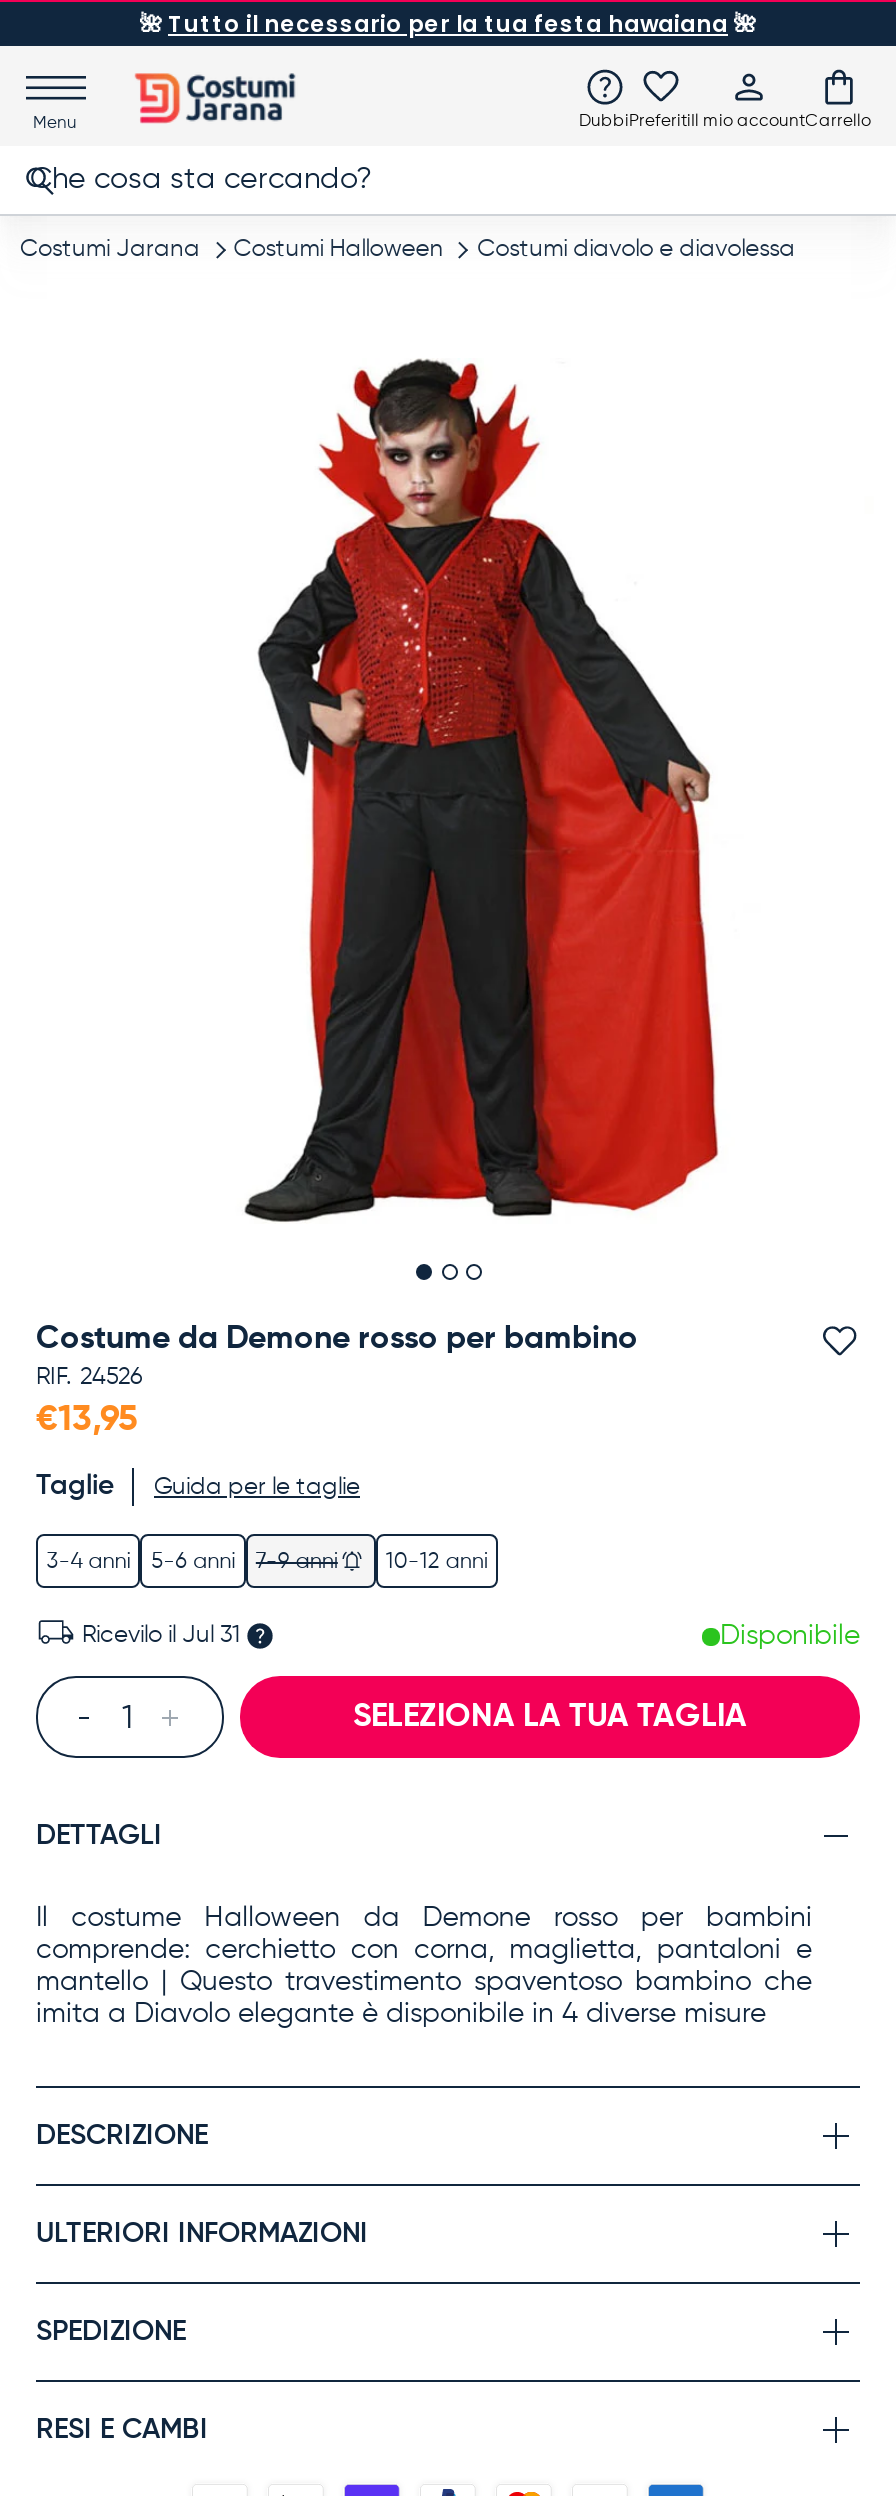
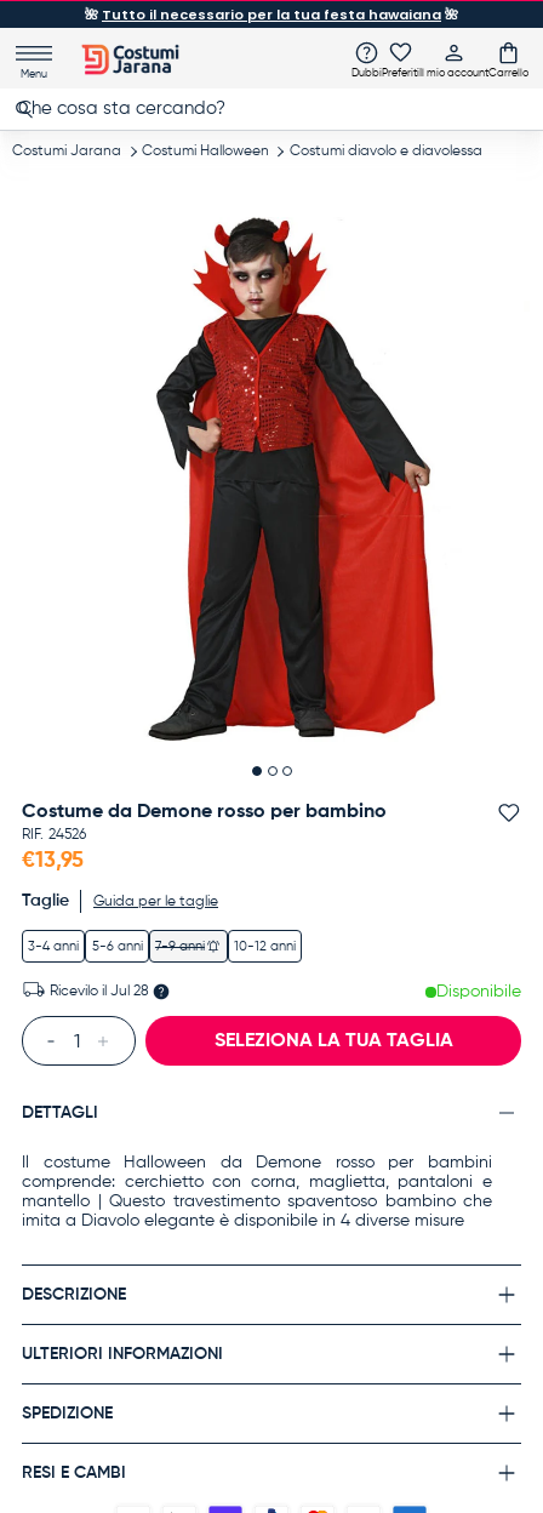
- Ricevilo il Jul 31
+ Ricevilo il Jul 28
